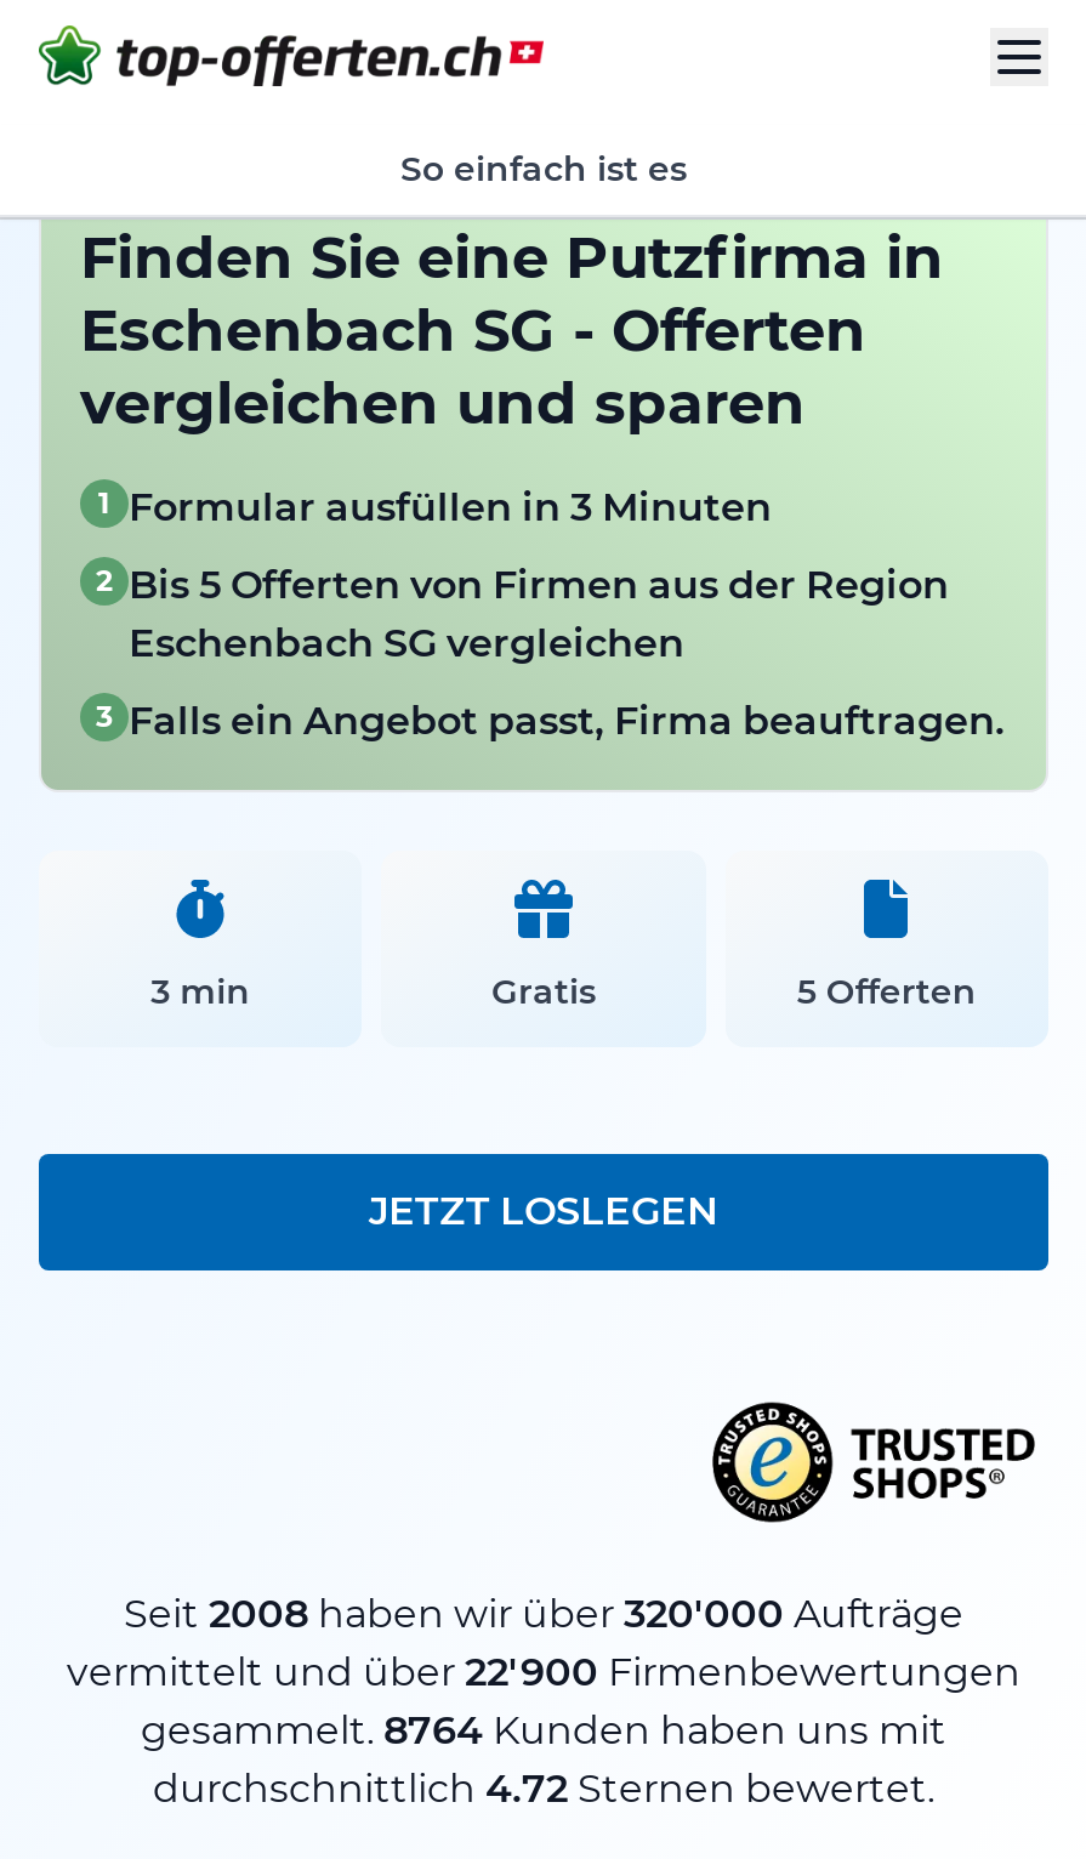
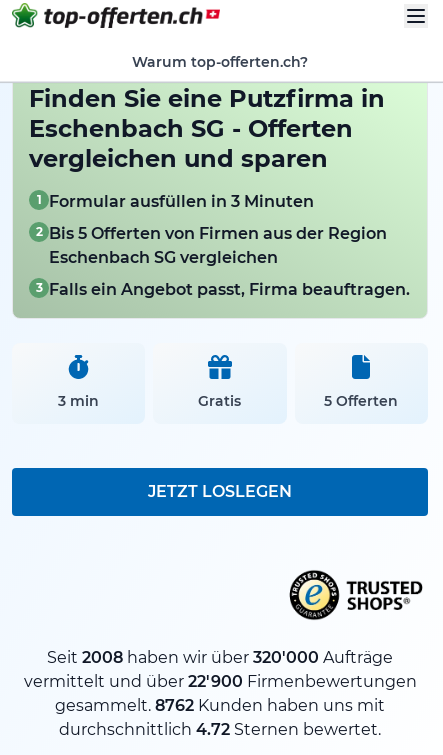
- So einfach ist es
+ Warum top-offerten.ch?

- gesammelt. 8764 Kunden haben uns mit
+ gesammelt. 8762 Kunden haben uns mit
